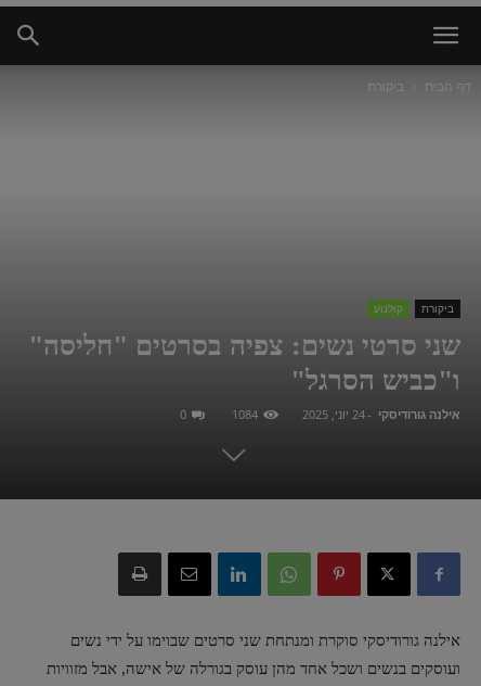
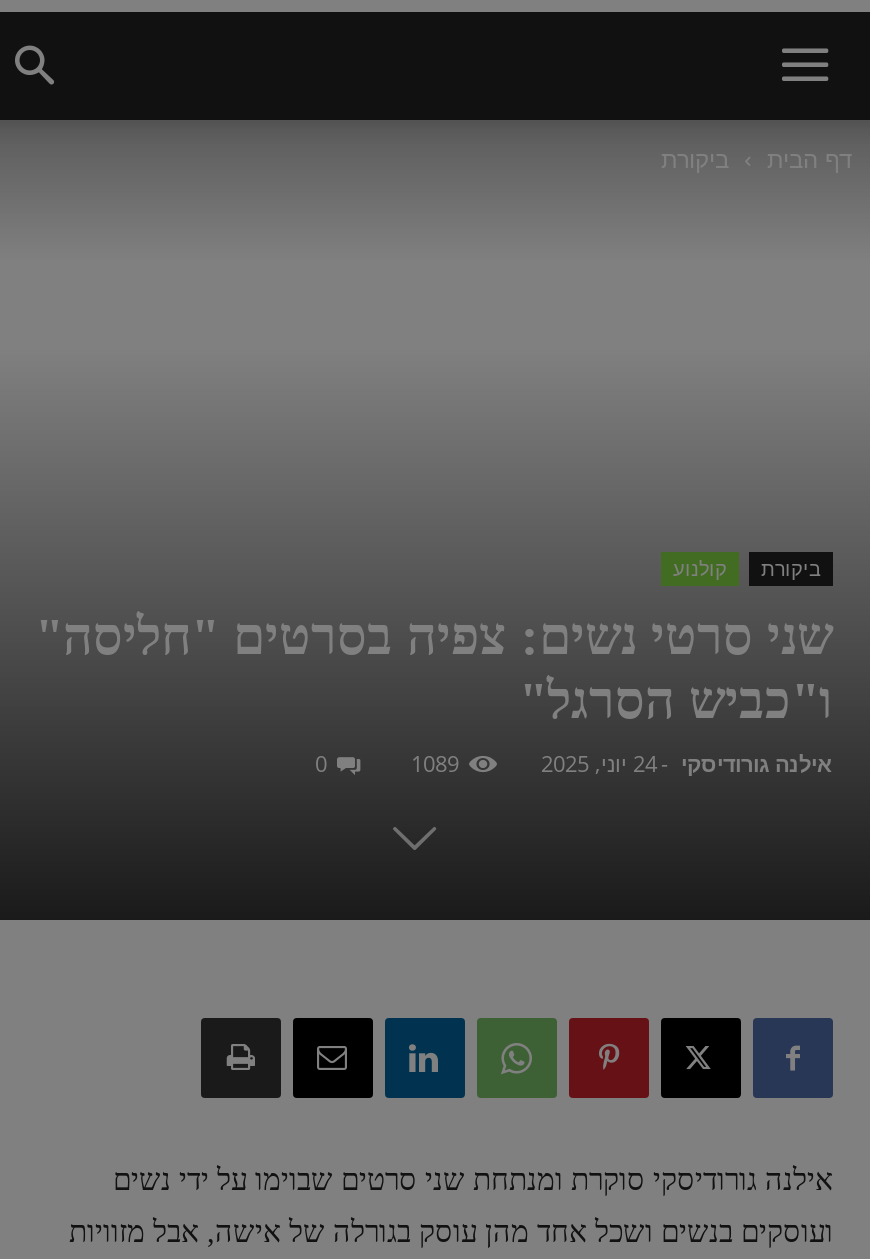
- 1084
+ 1089
